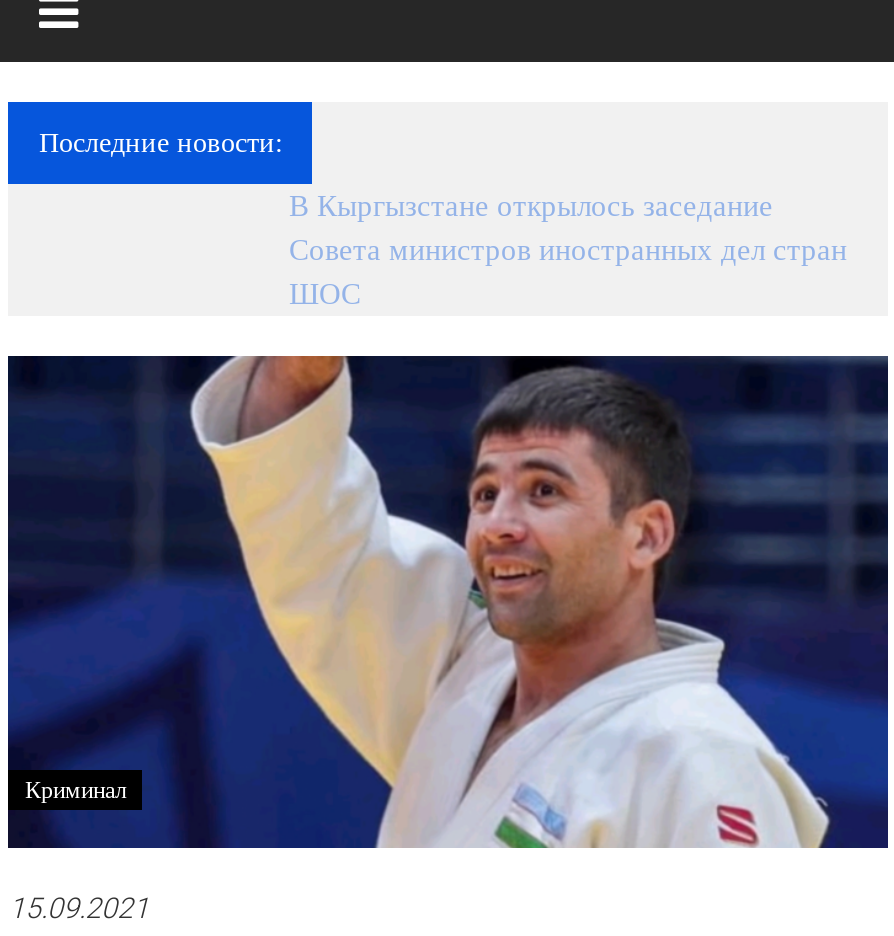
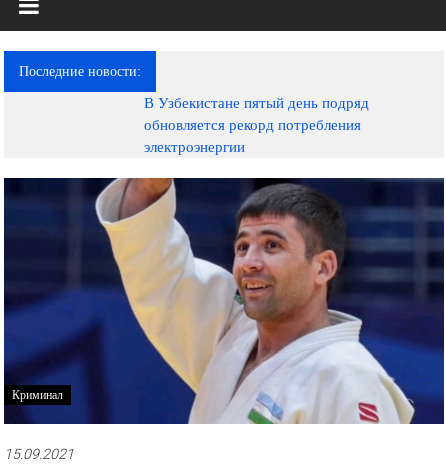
- В Кыргызстане открылось заседание
- Совета министров иностранных дел стран
- ШОС
+ В Узбекистане пятый день подряд
+ обновляется рекорд потребления
+ электроэнергии
